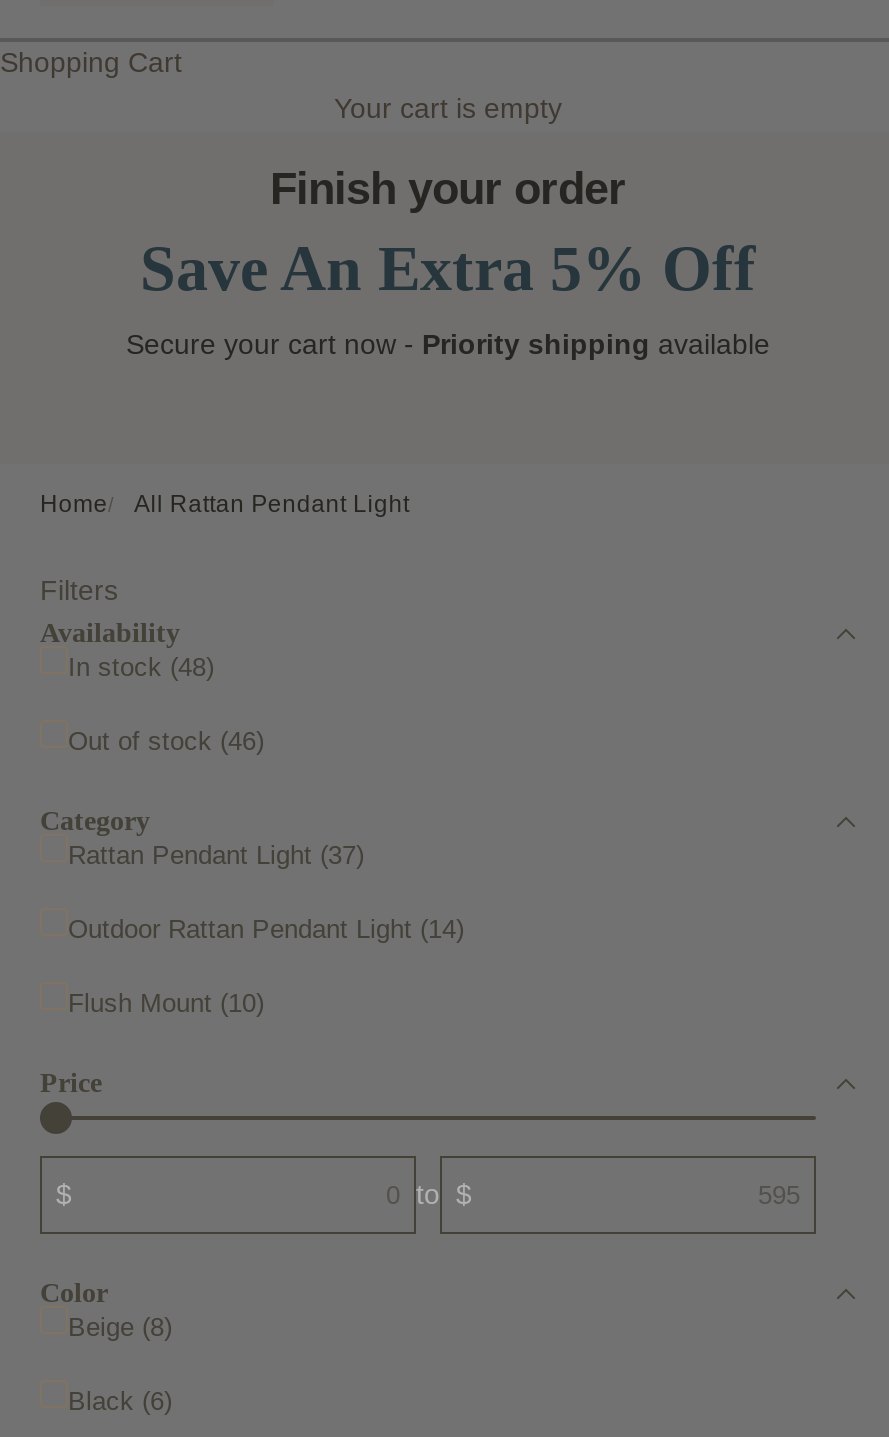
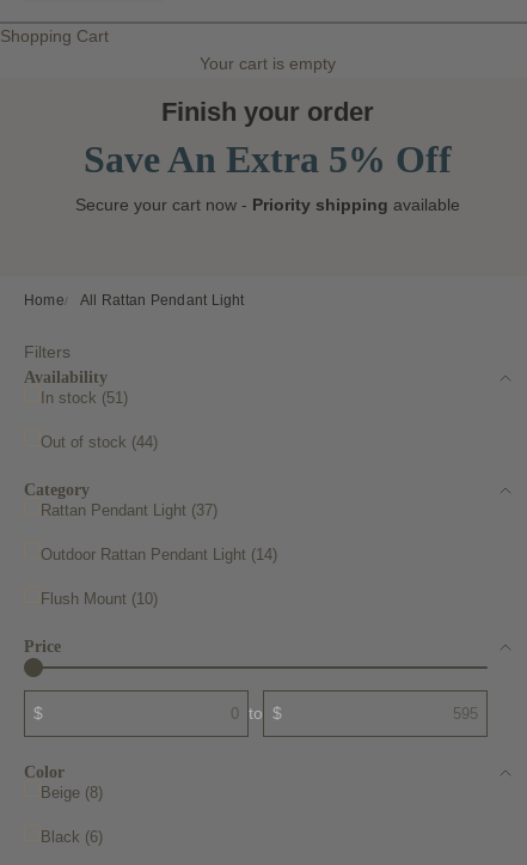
- In stock (48)
+ In stock (51)

- Out of stock (46)
+ Out of stock (44)
